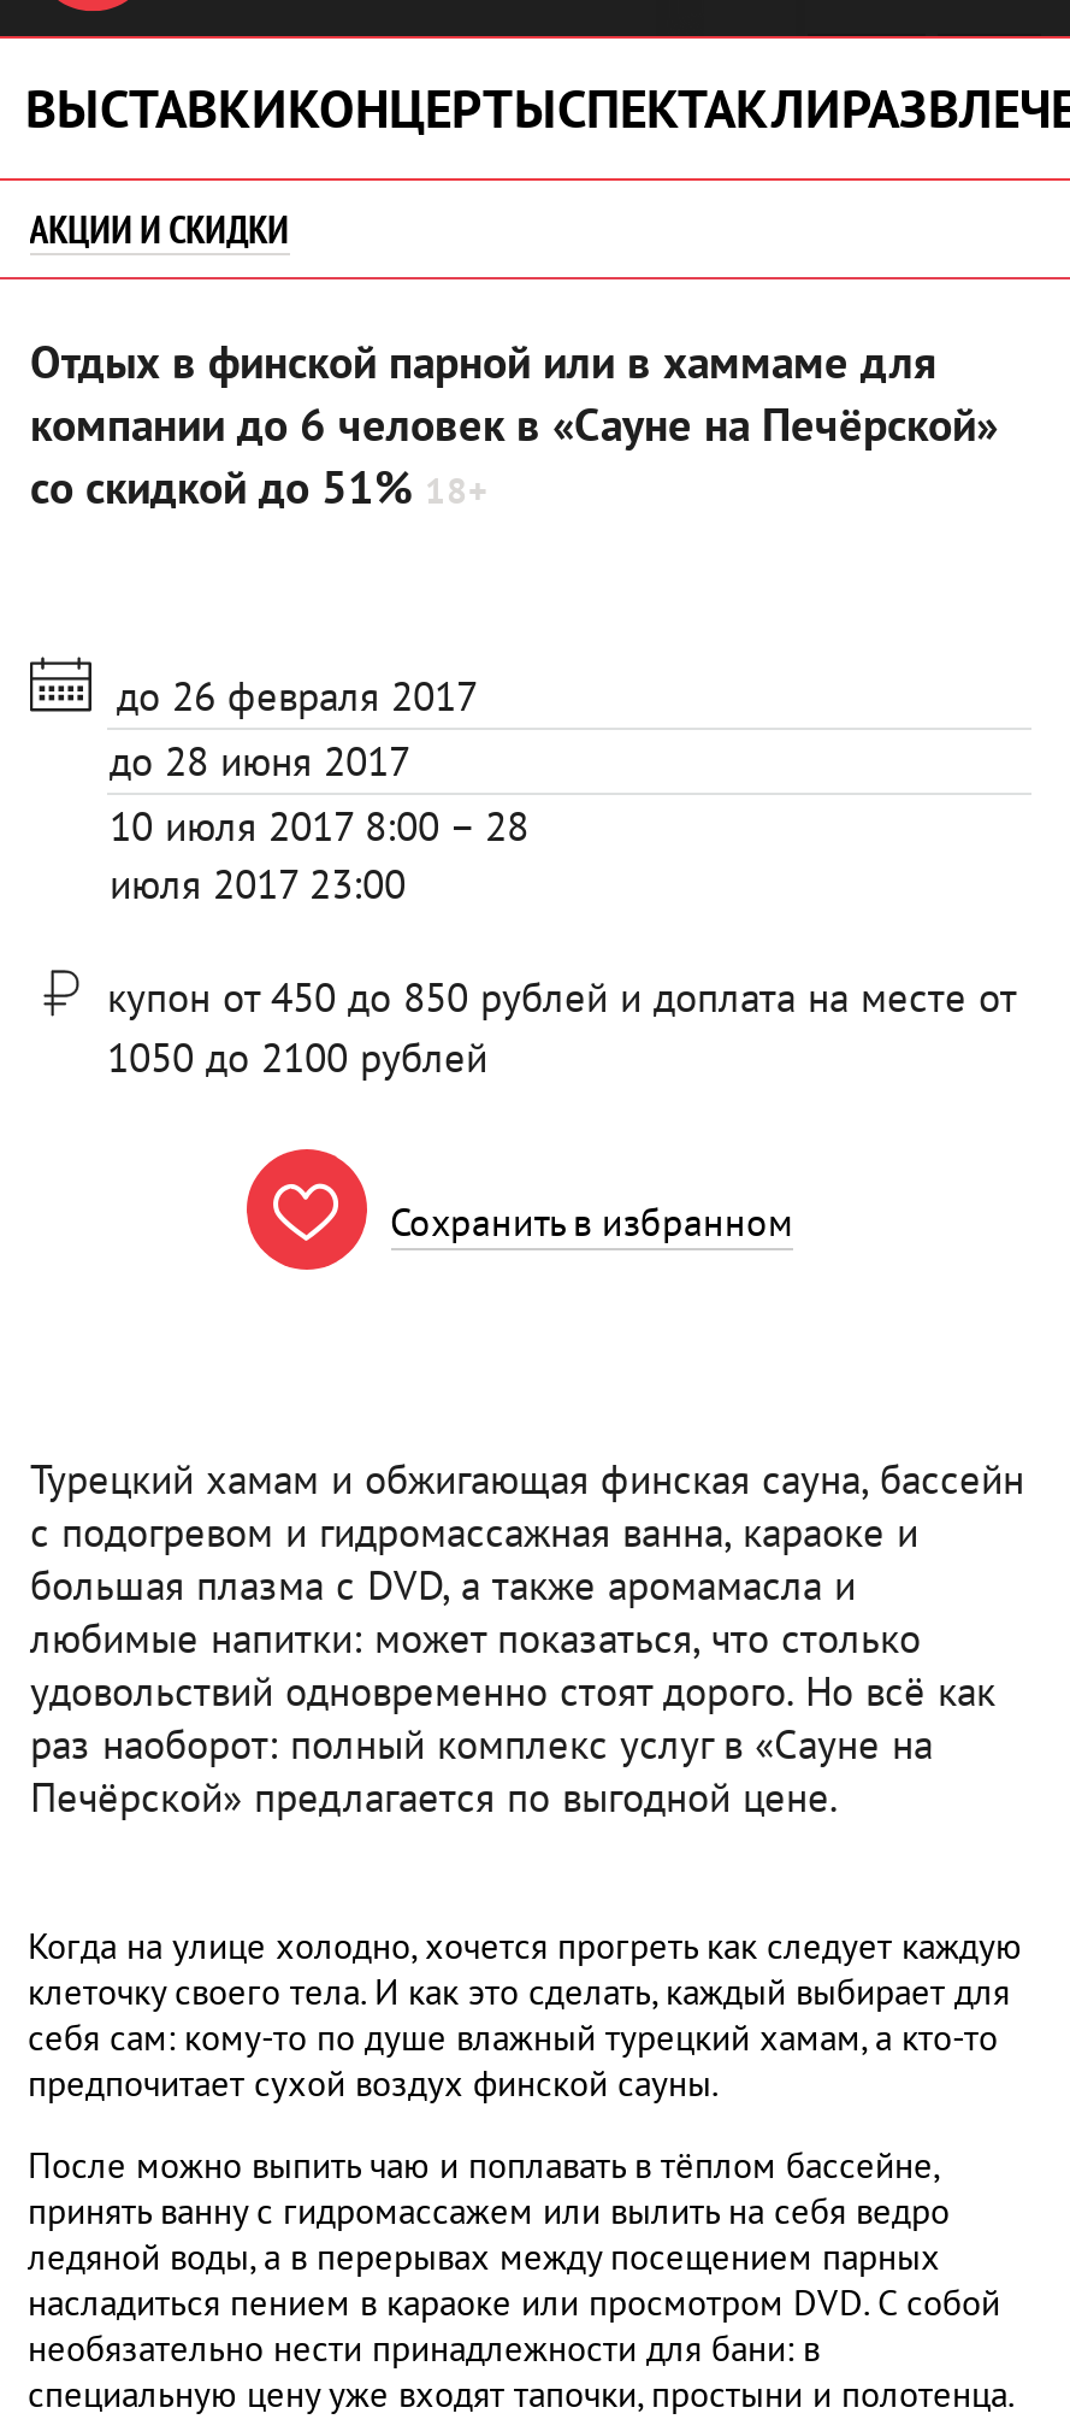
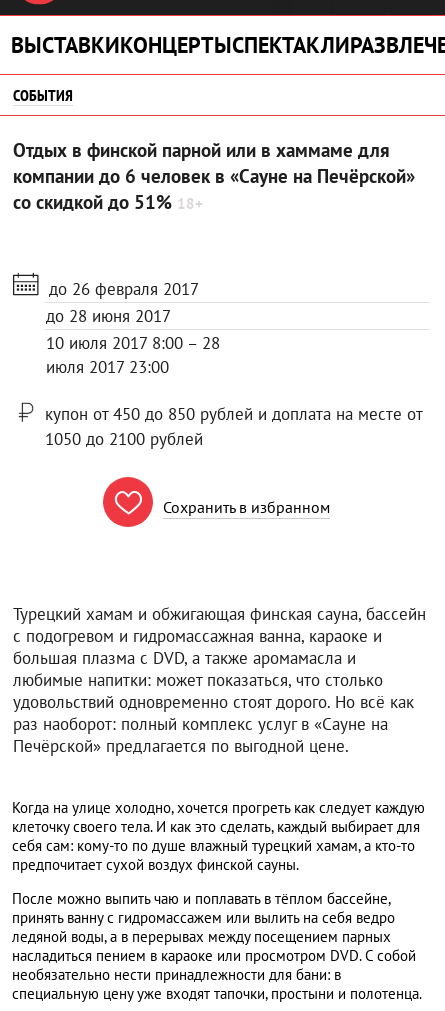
- АКЦИИ И СКИДКИ
+ СОБЫТИЯ
